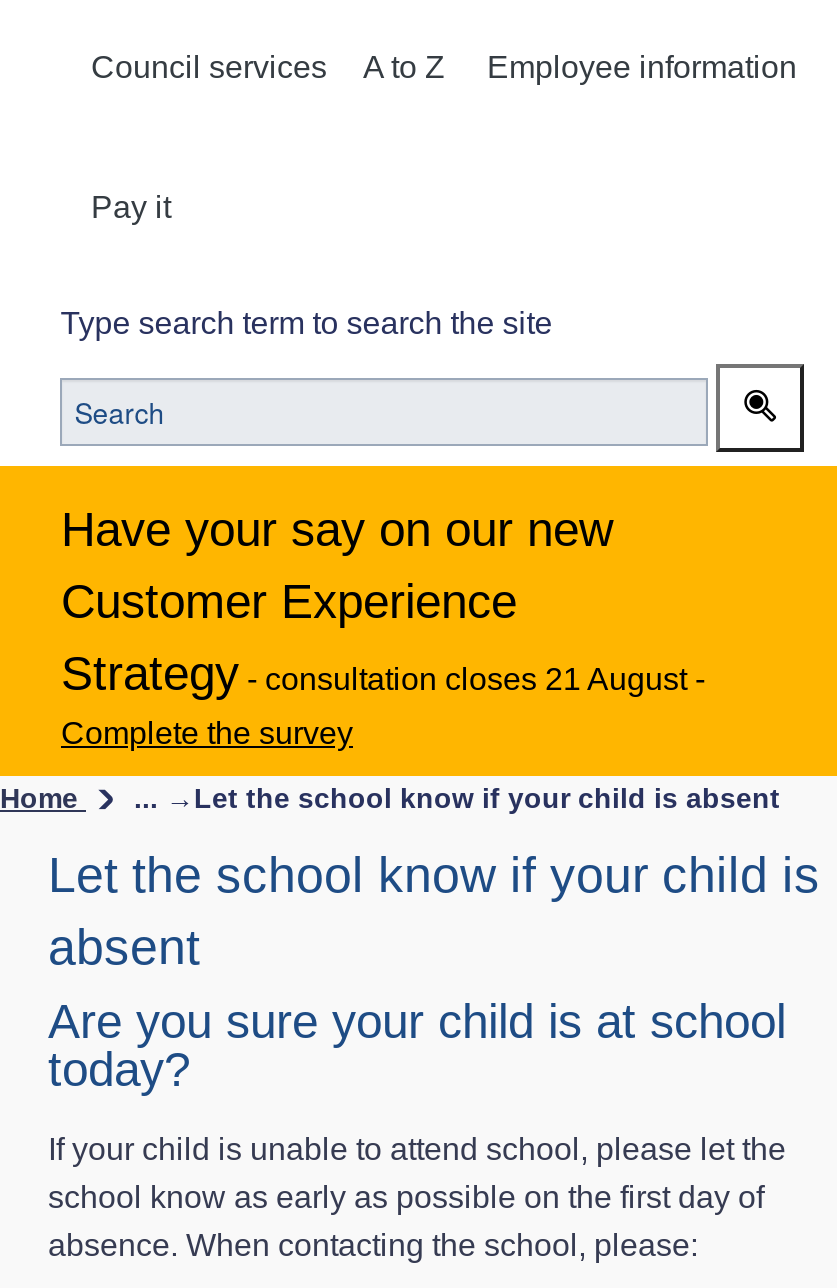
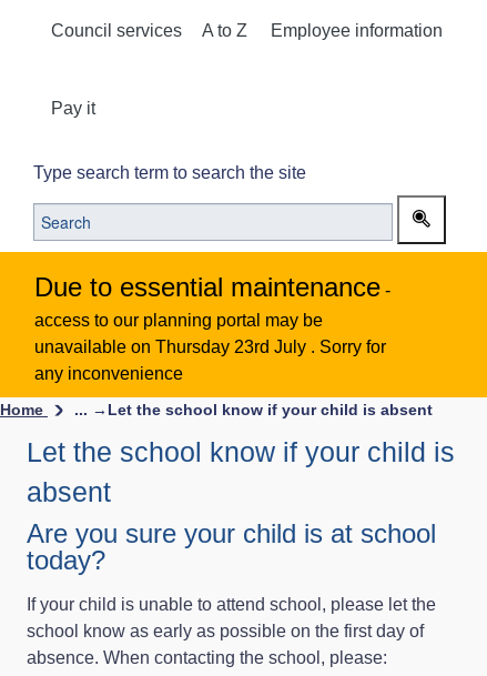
- Have your say on our new
- Customer Experience
- Strategy - consultation closes 21 August -
- Complete the survey
+ Due to essential maintenance -
+ access to our planning portal may be
+ unavailable on Thursday 23rd July . Sorry for
+ any inconvenience
